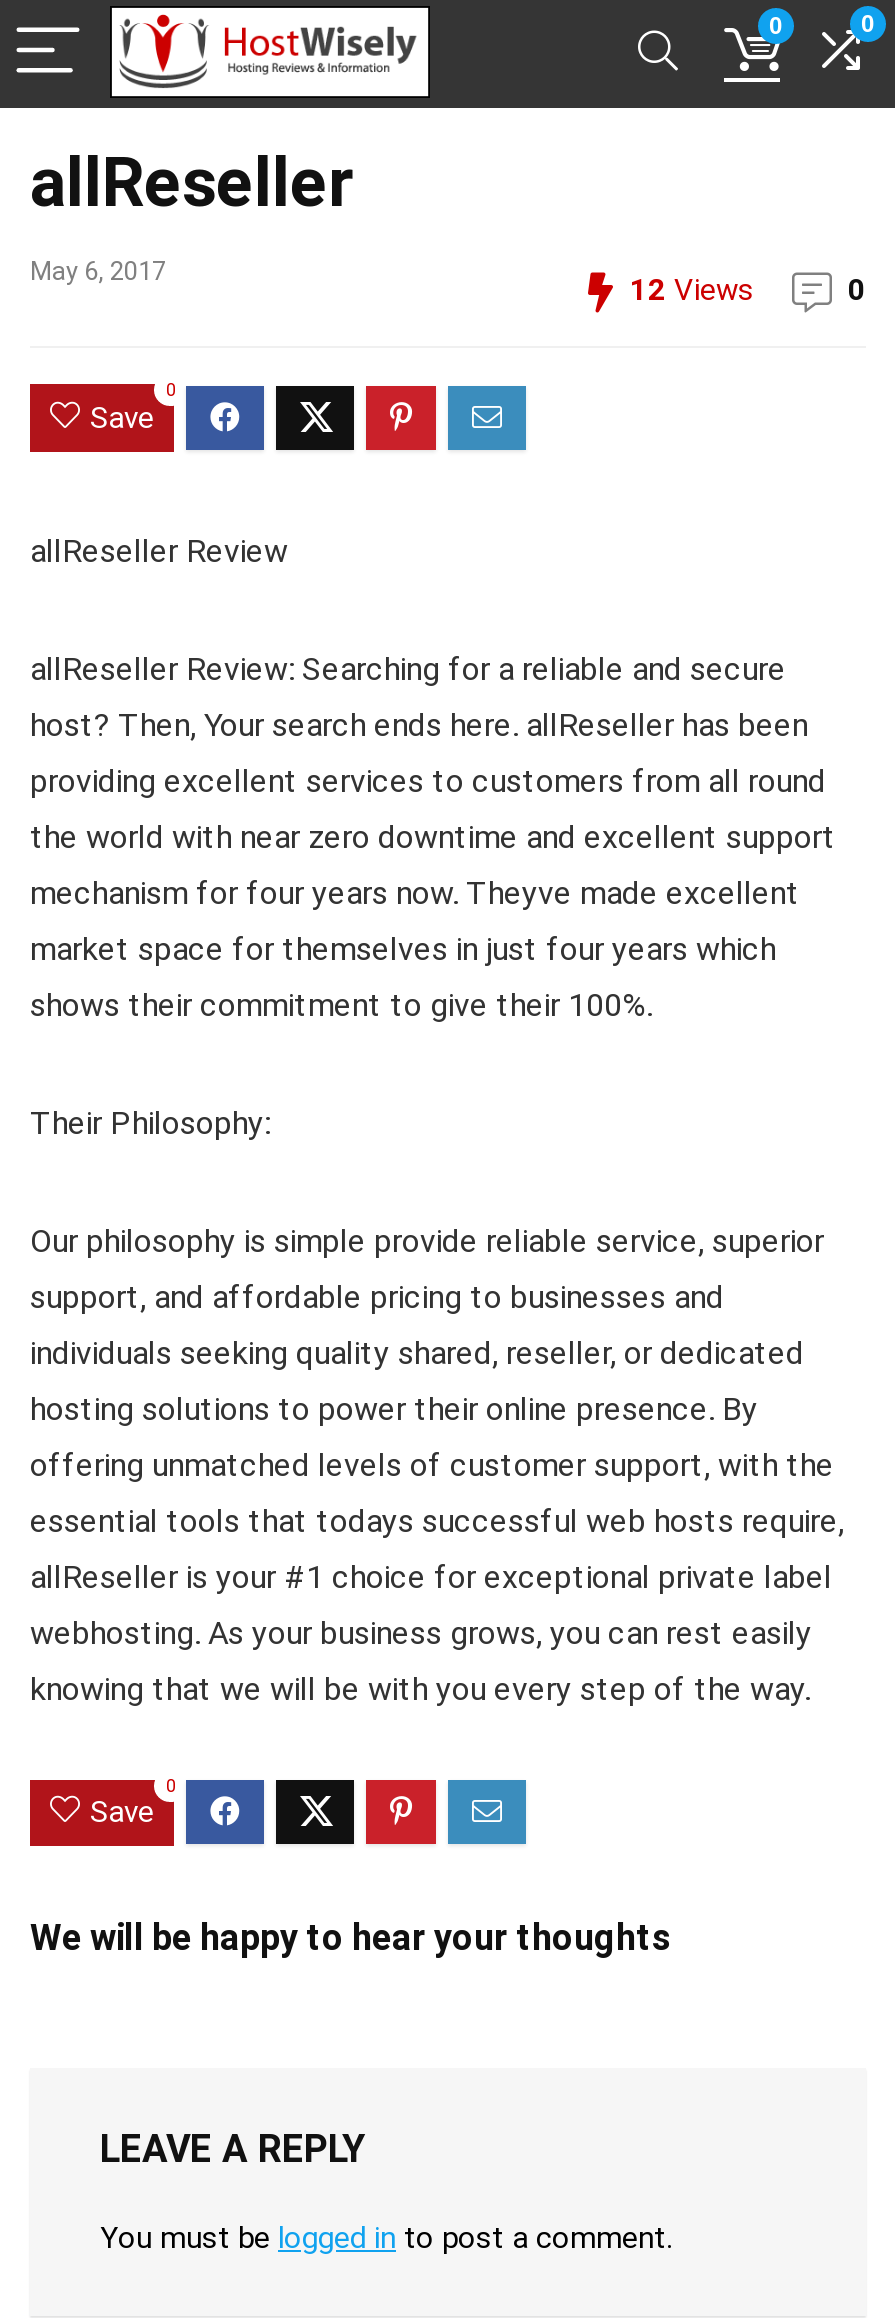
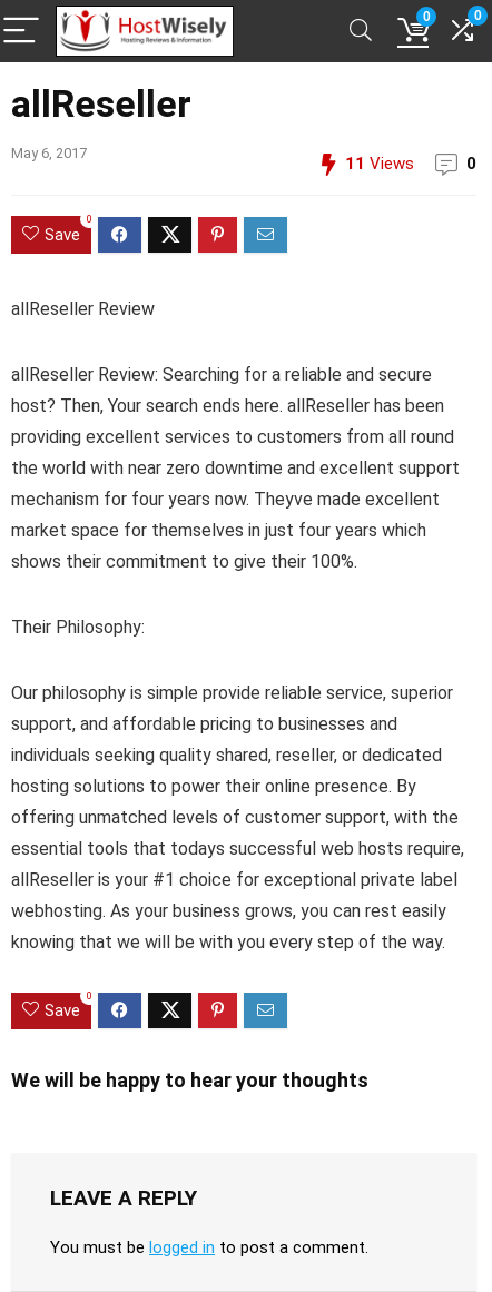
- 12 Views
+ 11 Views
